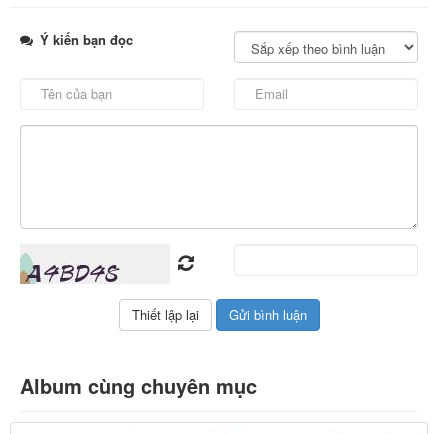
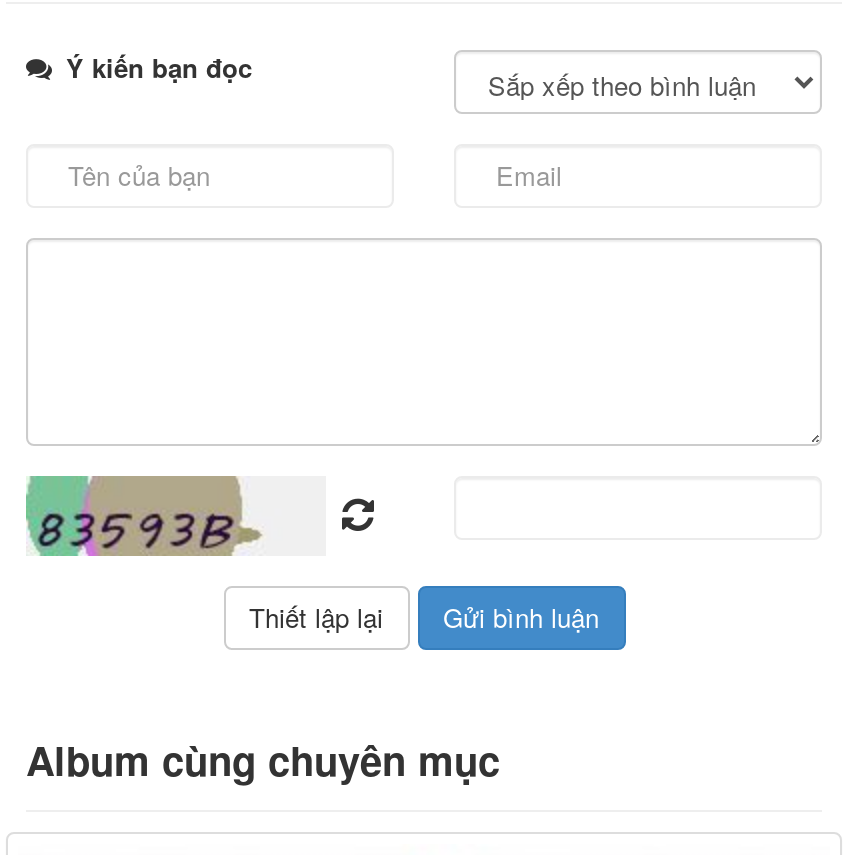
- [image]
+ [image]
